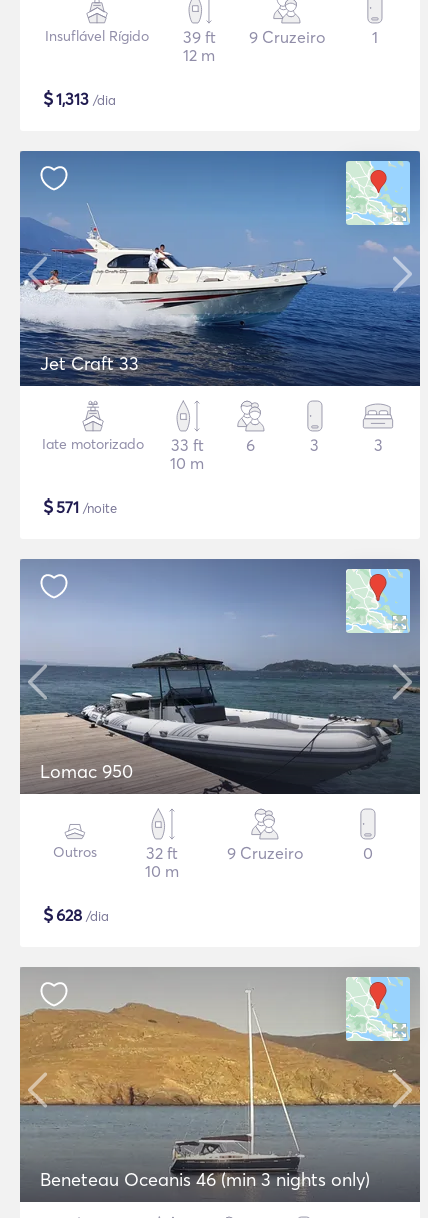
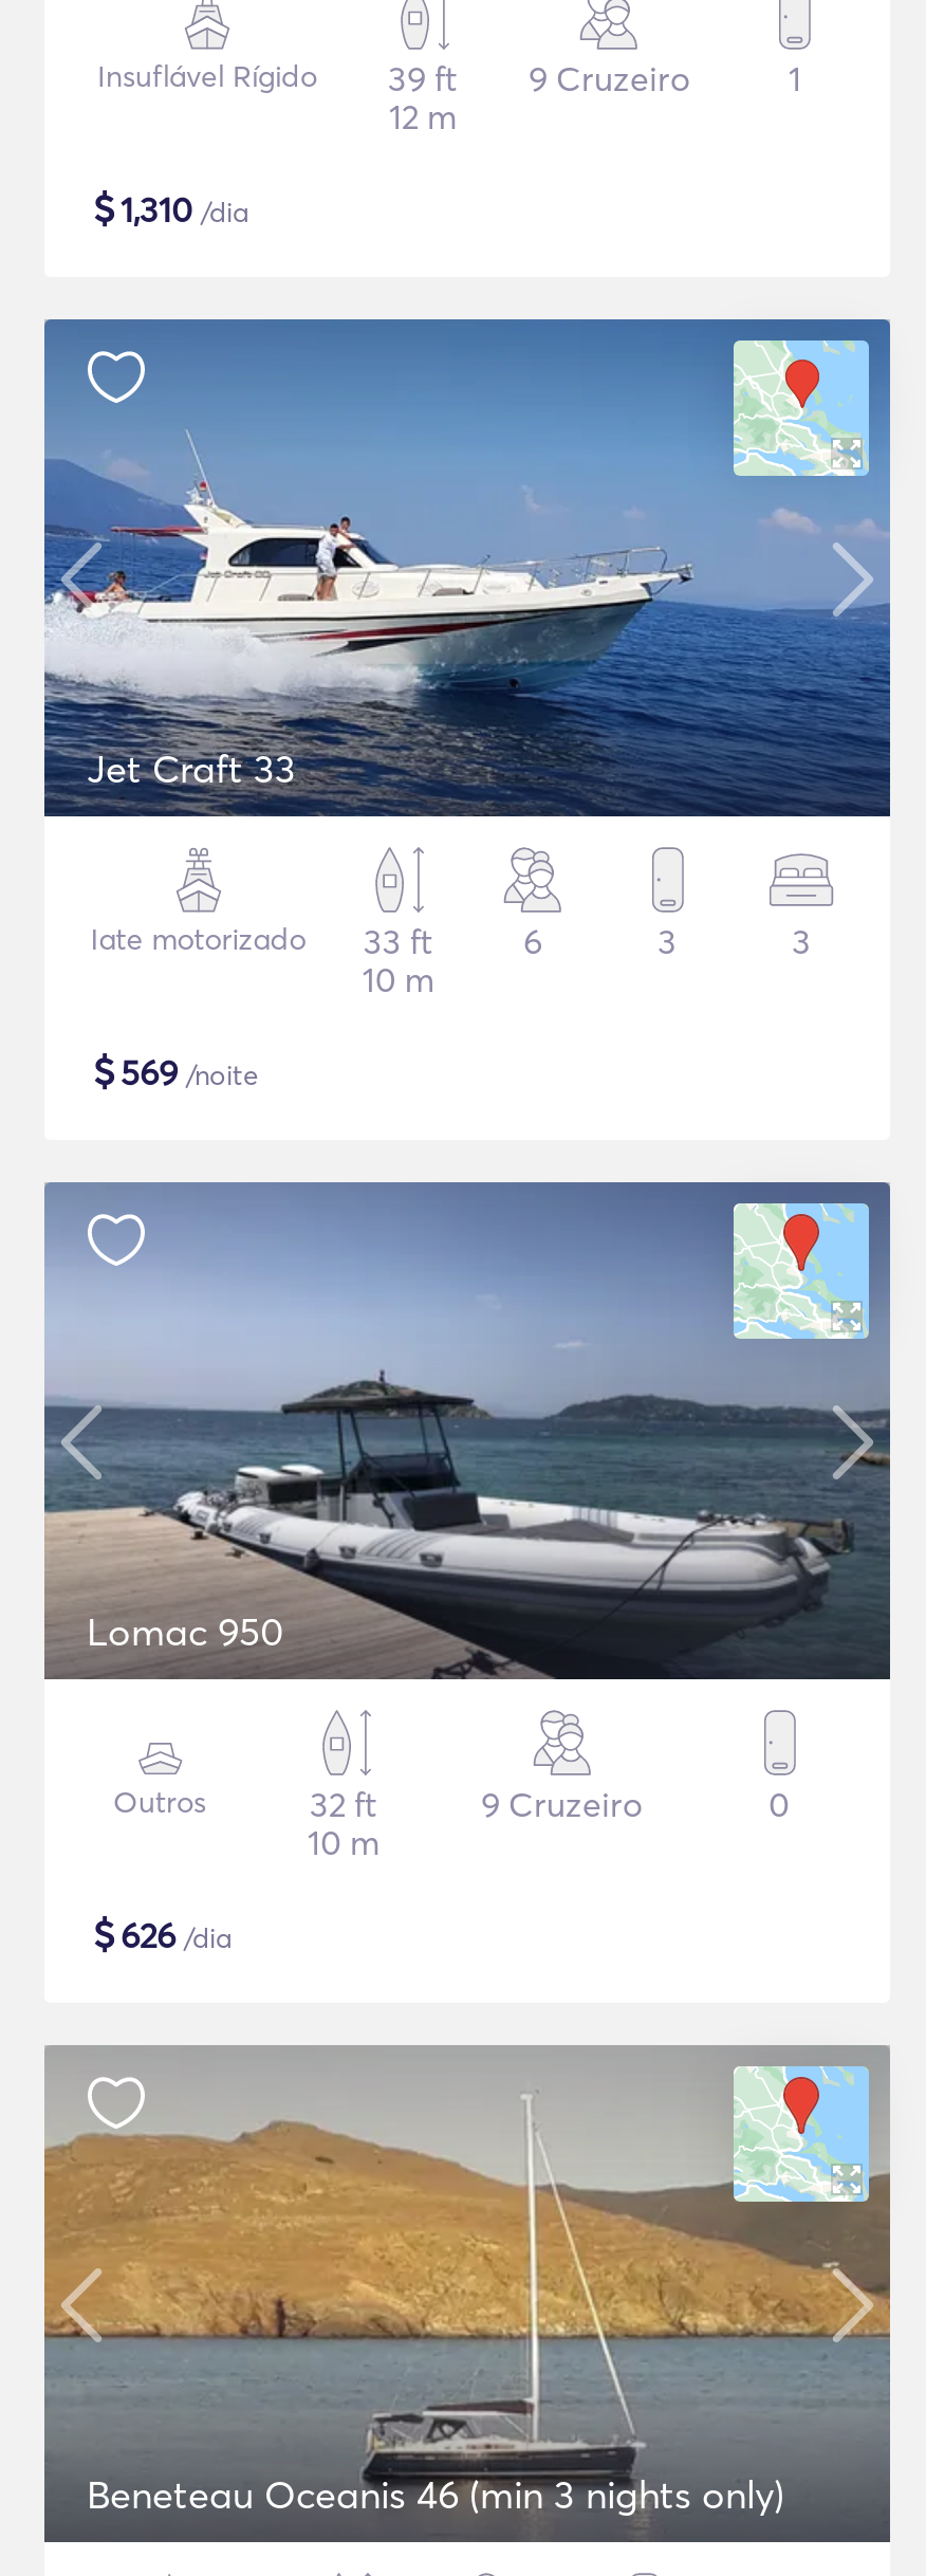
- $1,313 /dia
+ $1,310 /dia

- $571 /noite
+ $569 /noite

- $628 /dia
+ $626 /dia
